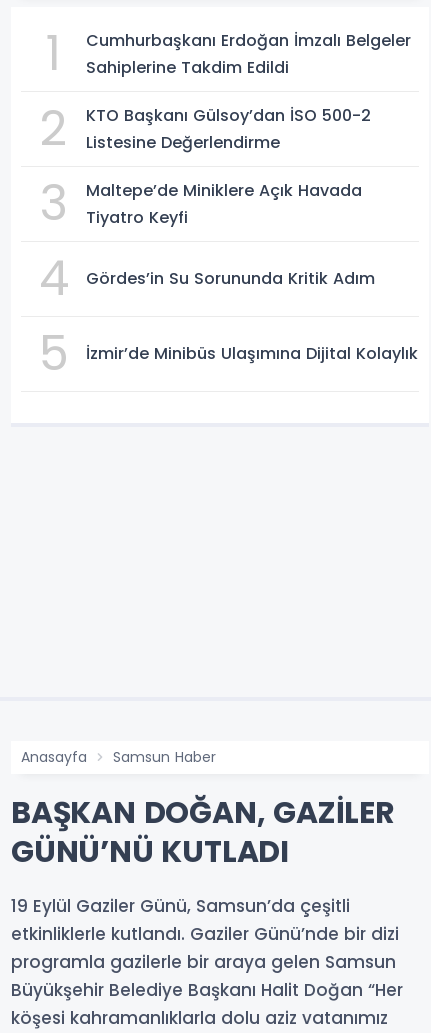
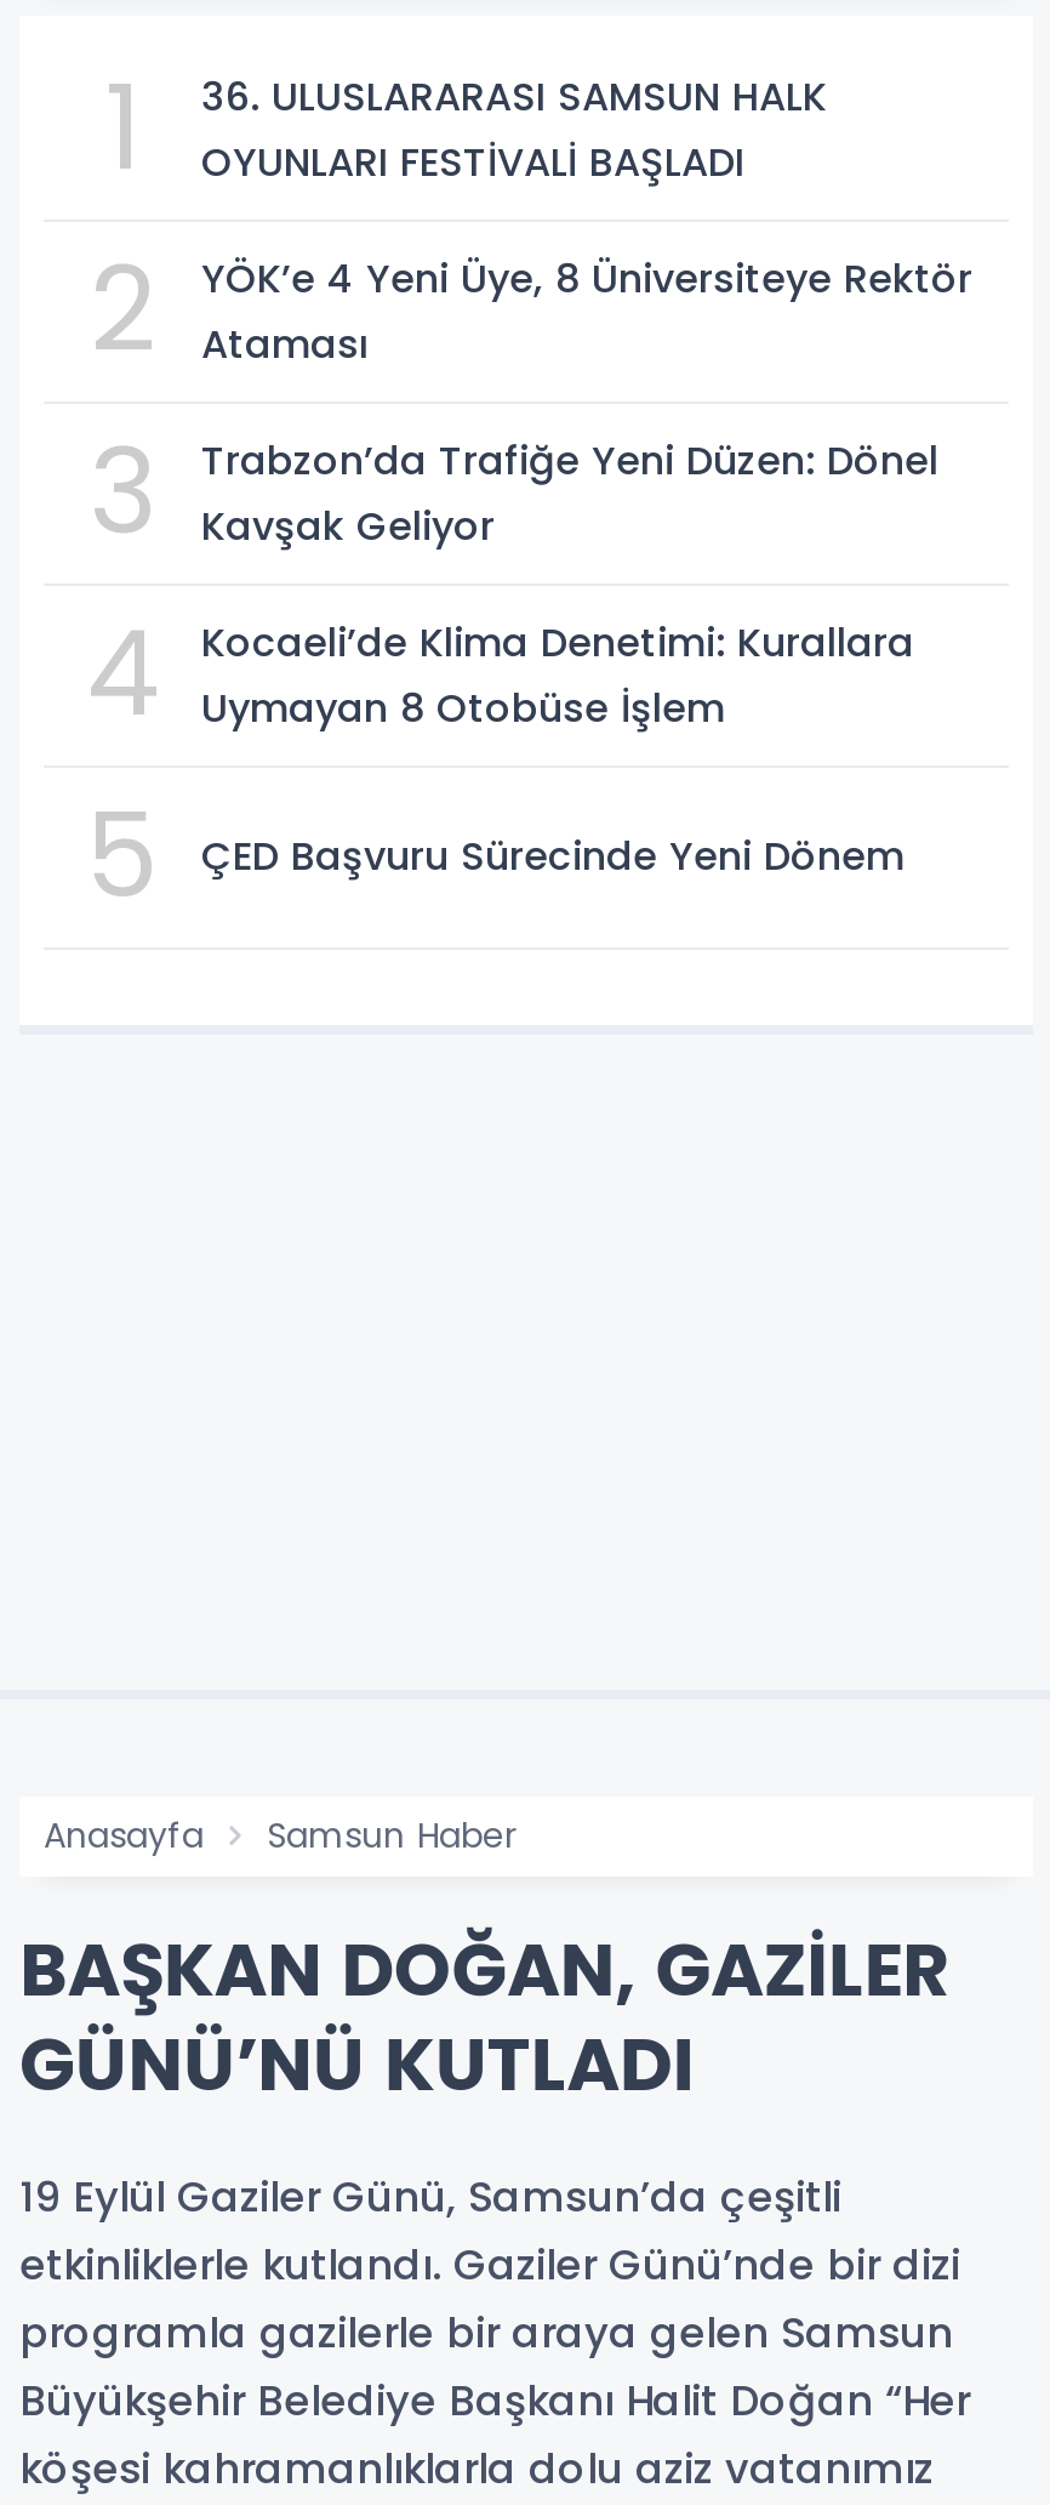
- Cumhurbaşkanı Erdoğan İmzalı Belgeler
- Sahiplerine Takdim Edildi
+ 36. ULUSLARARASI SAMSUN HALK
+ OYUNLARI FESTİVALİ BAŞLADI

- KTO Başkanı Gülsoy’dan İSO 500-2
- Listesine Değerlendirme
+ YÖK’e 4 Yeni Üye, 8 Üniversiteye Rektör
+ Ataması

- Maltepe’de Miniklere Açık Havada
- Tiyatro Keyfi
+ Trabzon’da Trafiğe Yeni Düzen: Dönel
+ Kavşak Geliyor

- Gördes’in Su Sorununda Kritik Adım
+ Kocaeli’de Klima Denetimi: Kurallara
+ Uymayan 8 Otobüse İşlem

- İzmir’de Minibüs Ulaşımına Dijital Kolaylık
+ ÇED Başvuru Sürecinde Yeni Dönem
